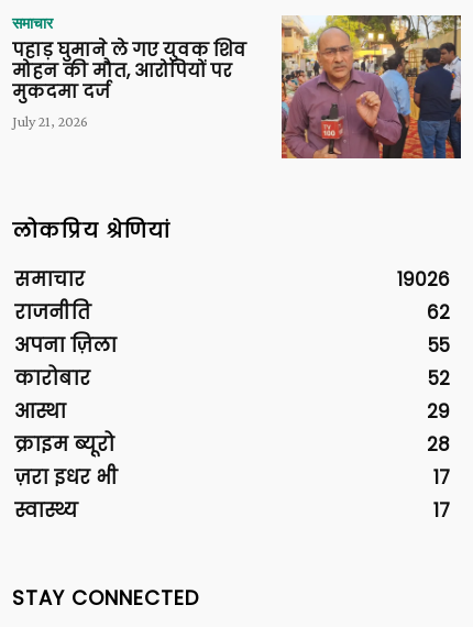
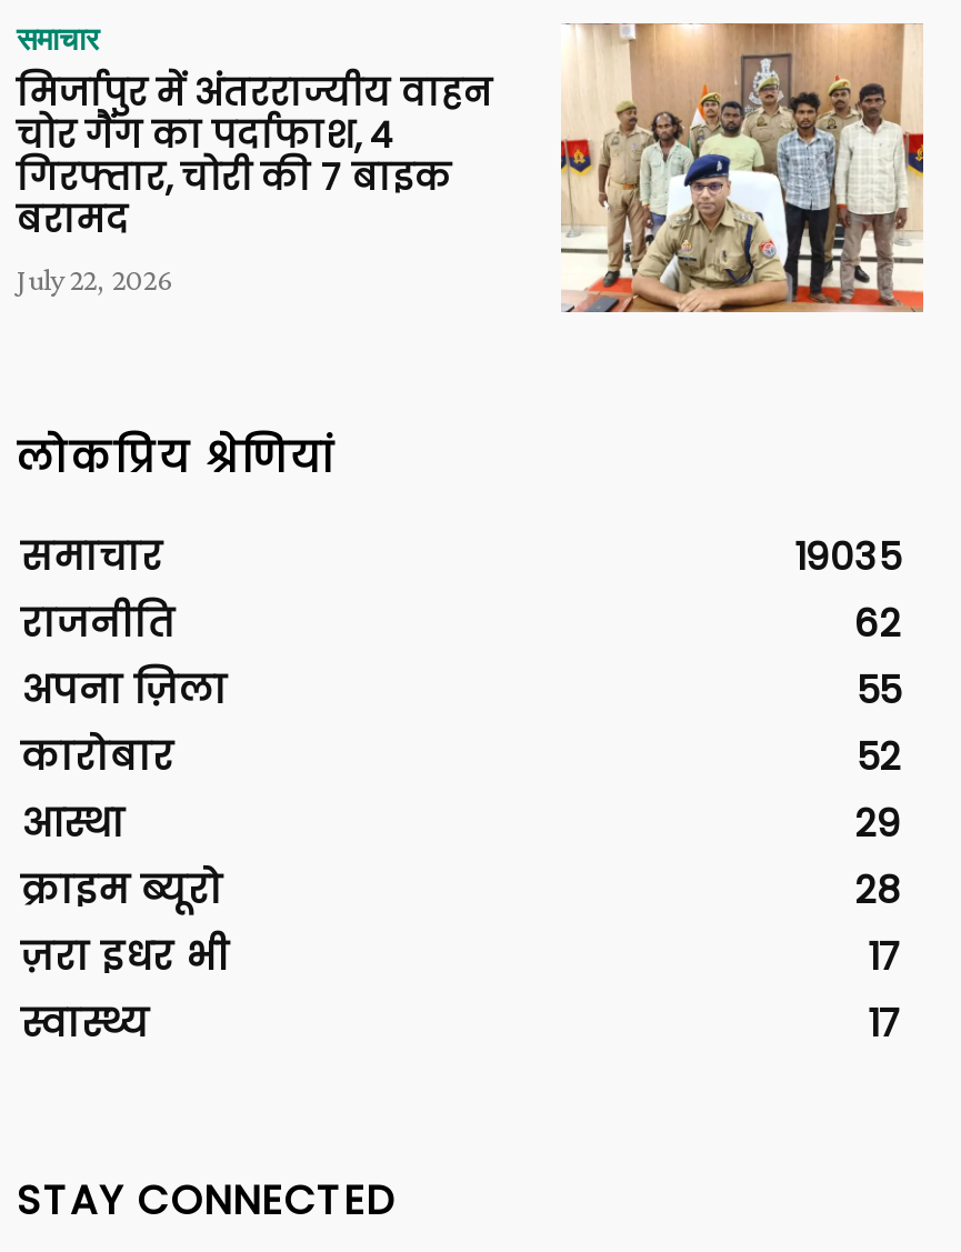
- [image]
- पहाड़ घुमाने ले गए युवक शिव
- मोहन की मौत, आरोपियों पर
- मुकदमा दर्ज
- July 21, 2026
+ [image]
+ मिर्जापुर में अंतरराज्यीय वाहन
+ चोर गैंग का पर्दाफाश, 4
+ गिरफ्तार, चोरी की 7 बाइक
+ बरामद
+ July 22, 2026

- 19026
+ 19035
